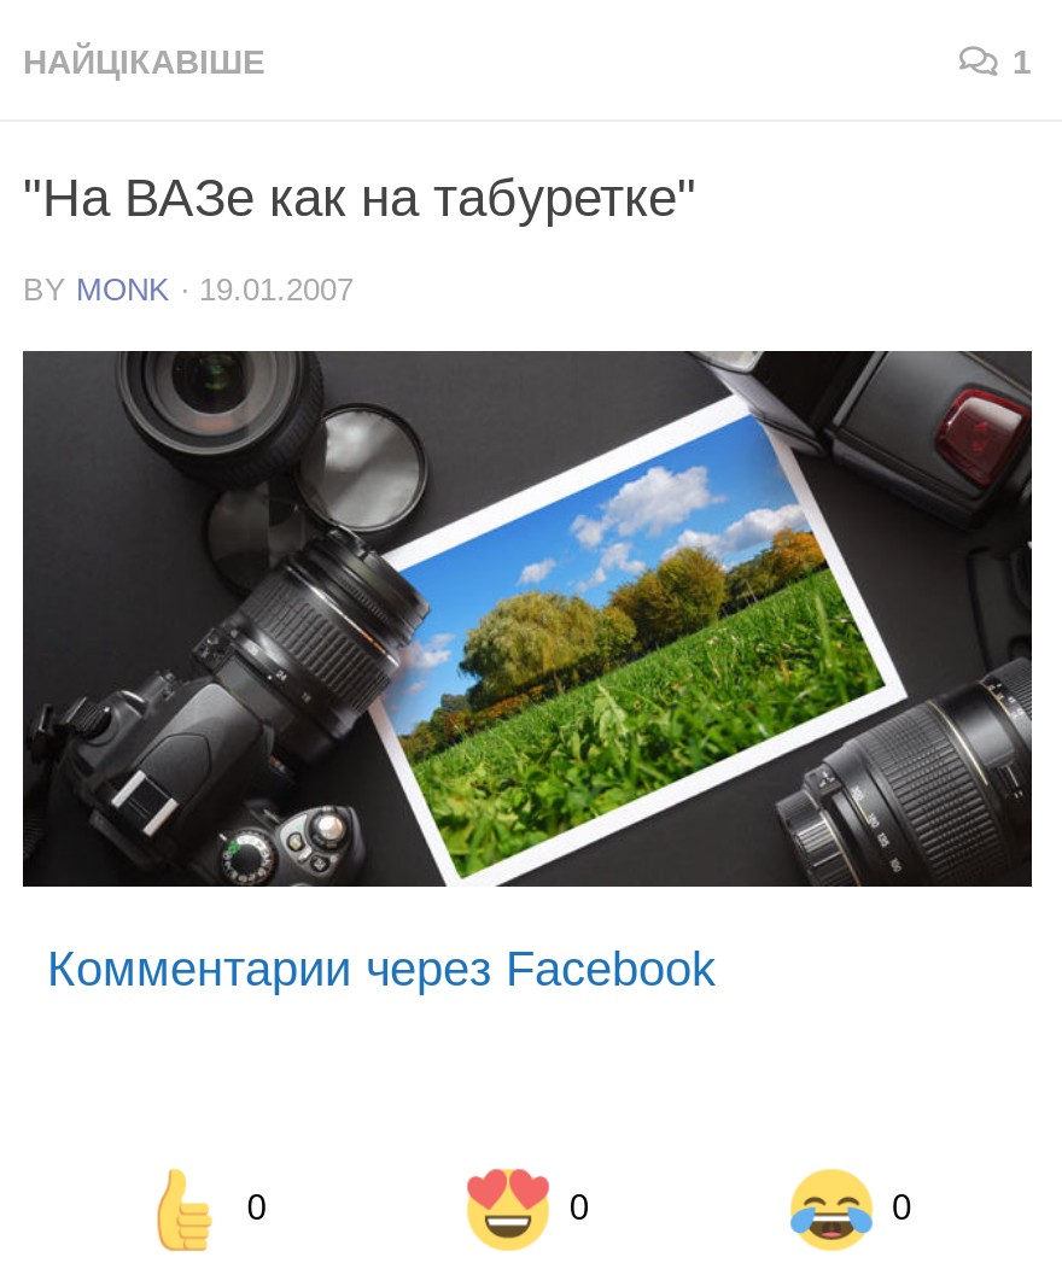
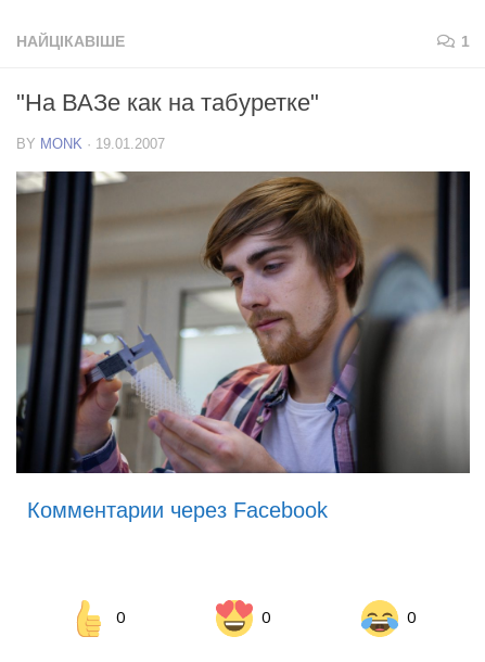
- [image]
+ [image]
